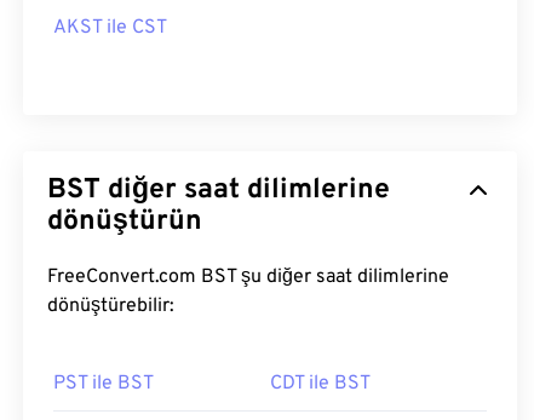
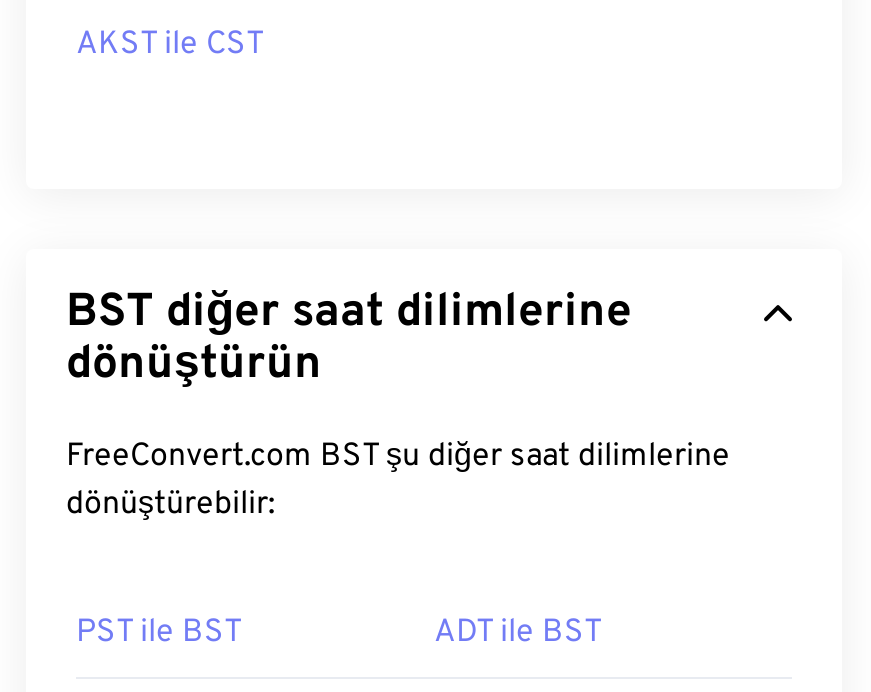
- CDT ile BST
+ ADT ile BST
